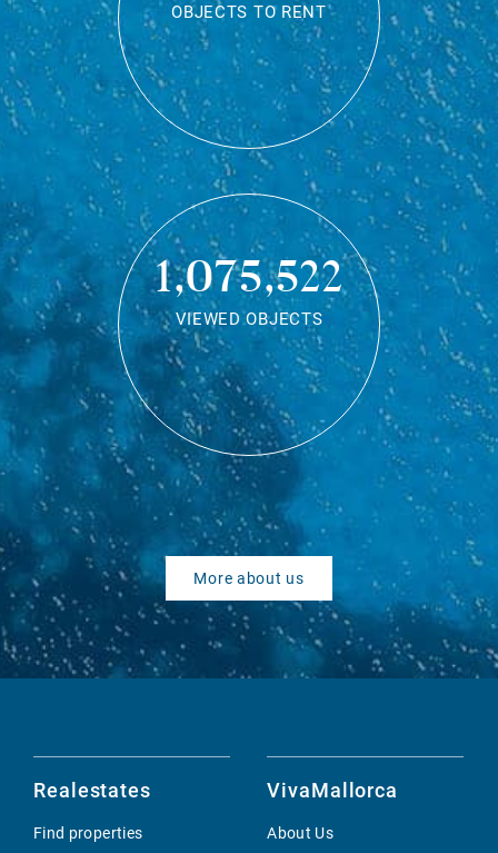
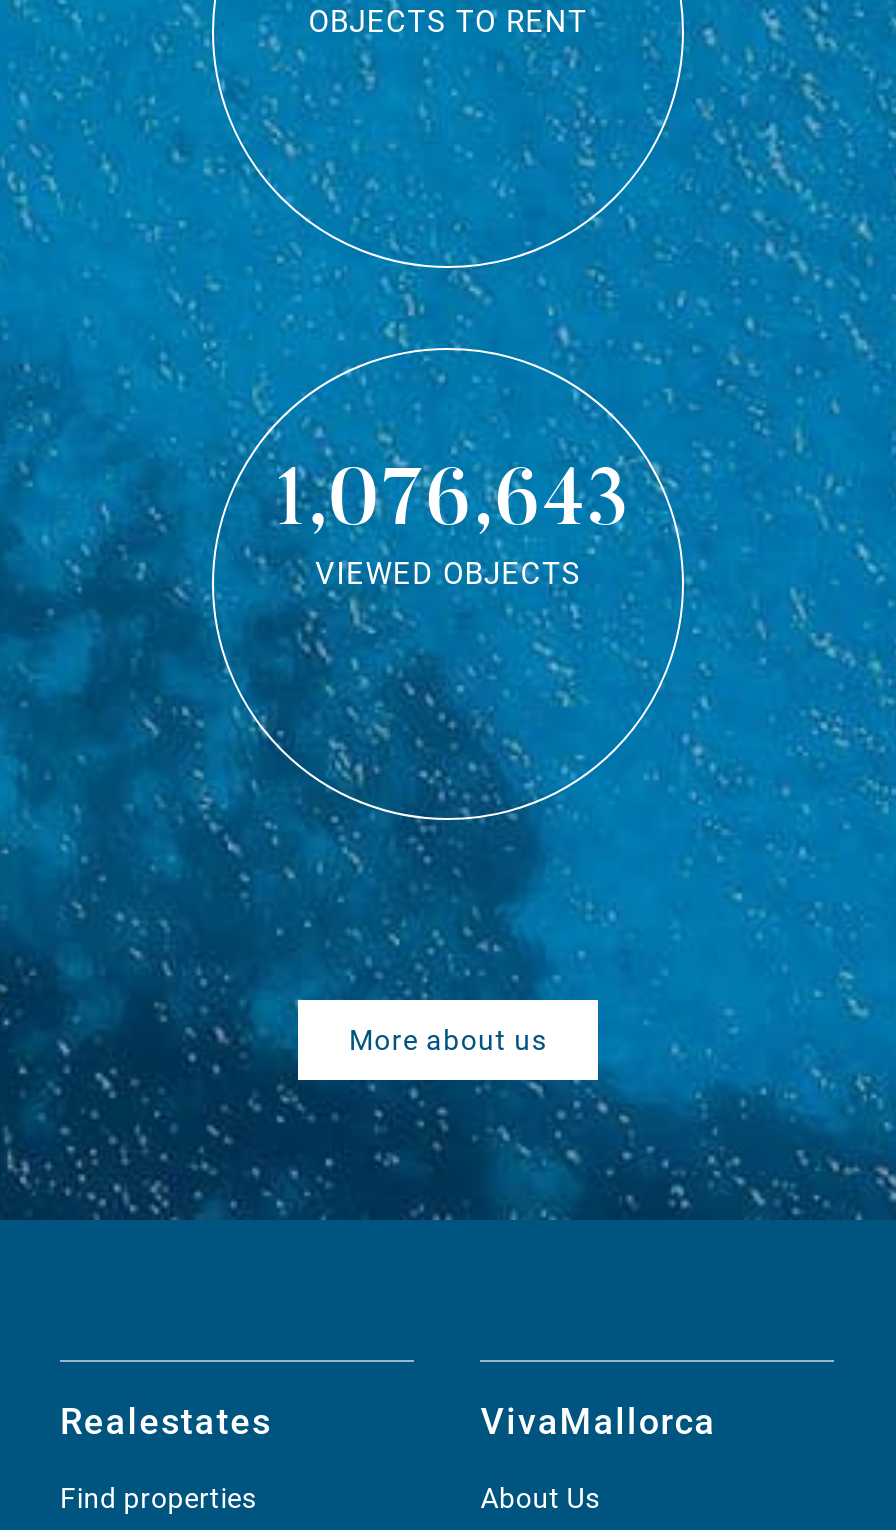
- 1,075,522
+ 1,076,643
